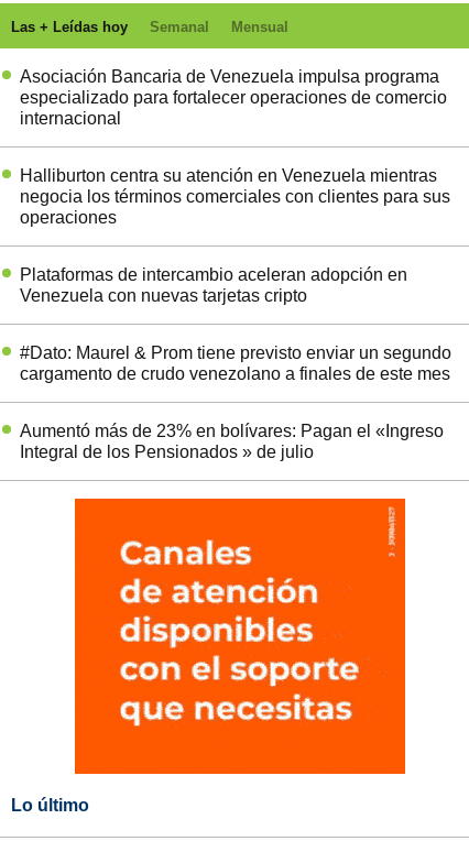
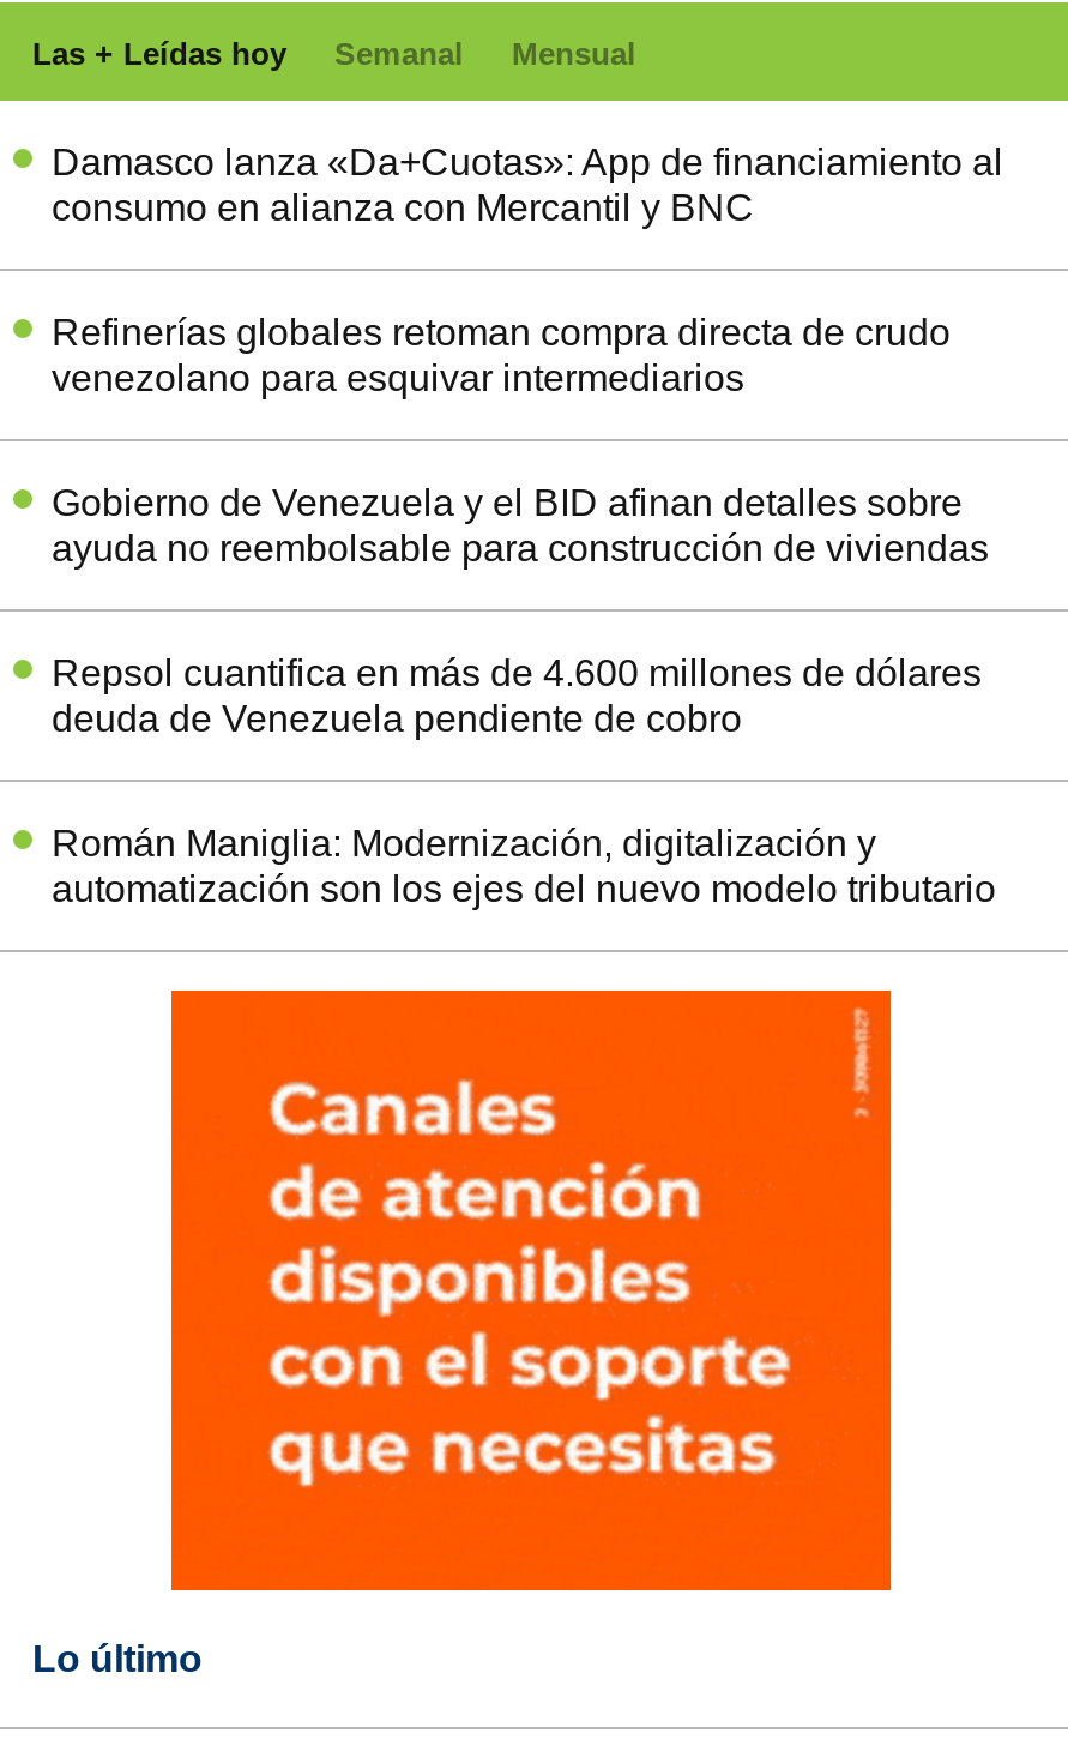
- Asociación Bancaria de Venezuela impulsa programa
- especializado para fortalecer operaciones de comercio
- internacional
+ Damasco lanza «Da+Cuotas»: App de financiamiento al
+ consumo en alianza con Mercantil y BNC

- Halliburton centra su atención en Venezuela mientras
- negocia los términos comerciales con clientes para sus
- operaciones
+ Refinerías globales retoman compra directa de crudo
+ venezolano para esquivar intermediarios

- Plataformas de intercambio aceleran adopción en
- Venezuela con nuevas tarjetas cripto
+ Gobierno de Venezuela y el BID afinan detalles sobre
+ ayuda no reembolsable para construcción de viviendas

- #Dato: Maurel & Prom tiene previsto enviar un segundo
- cargamento de crudo venezolano a finales de este mes
+ Repsol cuantifica en más de 4.600 millones de dólares
+ deuda de Venezuela pendiente de cobro

- Aumentó más de 23% en bolívares: Pagan el «Ingreso
- Integral de los Pensionados » de julio
+ Román Maniglia: Modernización, digitalización y
+ automatización son los ejes del nuevo modelo tributario
